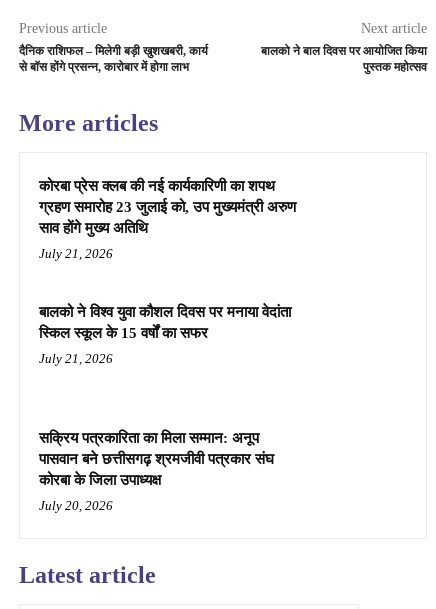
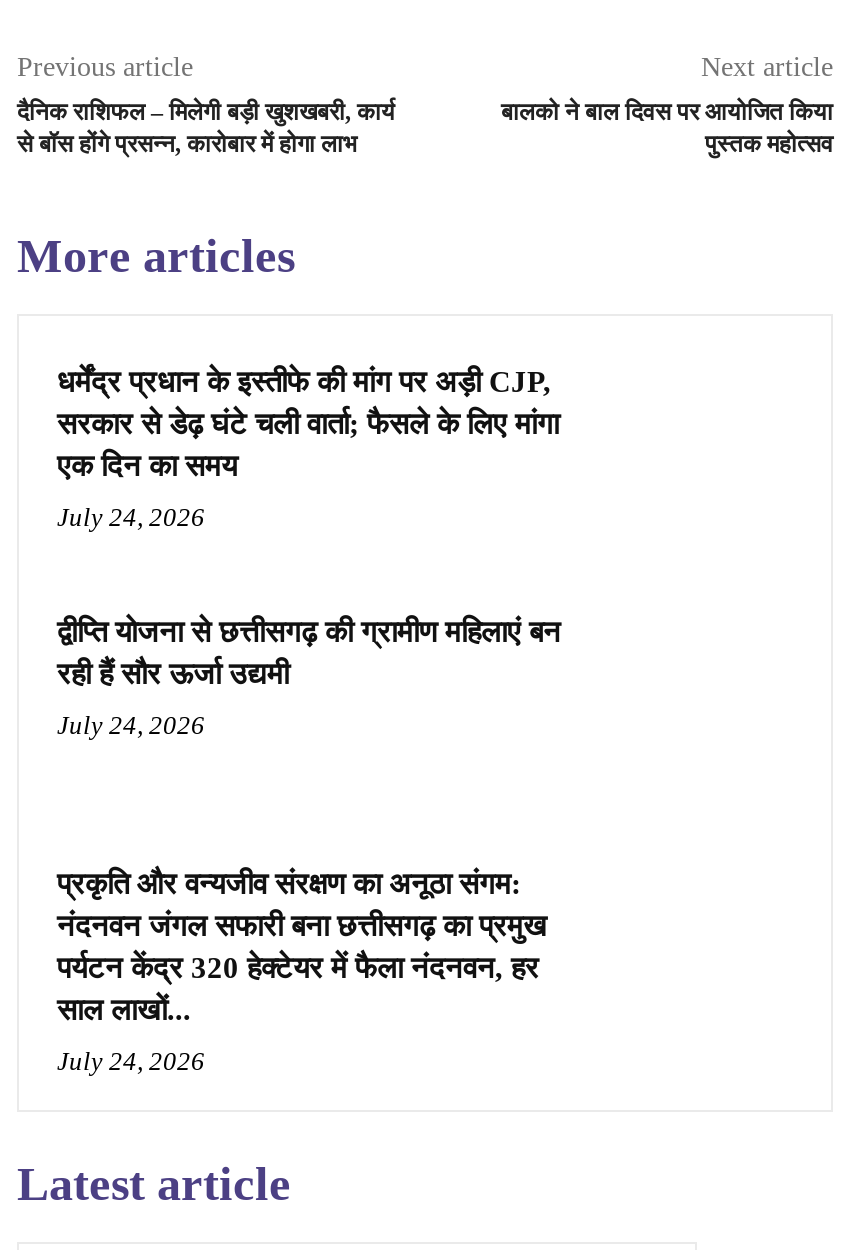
- कोरबा प्रेस क्लब की नई कार्यकारिणी का शपथ
- ग्रहण समारोह 23 जुलाई को, उप मुख्यमंत्री अरुण
- साव होंगे मुख्य अतिथि
+ धर्मेंद्र प्रधान के इस्तीफे की मांग पर अड़ी CJP,
+ सरकार से डेढ़ घंटे चली वार्ता; फैसले के लिए मांगा
+ एक दिन का समय

- July 21, 2026
+ July 24, 2026

- बालको ने विश्व युवा कौशल दिवस पर मनाया वेदांता
- स्किल स्कूल के 15 वर्षों का सफर
+ द्वीप्ति योजना से छत्तीसगढ़ की ग्रामीण महिलाएं बन
+ रही हैं सौर ऊर्जा उद्यमी

- July 21, 2026
+ July 24, 2026

- सक्रिय पत्रकारिता का मिला सम्मान: अनूप
- पासवान बने छत्तीसगढ़ श्रमजीवी पत्रकार संघ
- कोरबा के जिला उपाध्यक्ष
+ प्रकृति और वन्यजीव संरक्षण का अनूठा संगम:
+ नंदनवन जंगल सफारी बना छत्तीसगढ़ का प्रमुख
+ पर्यटन केंद्र 320 हेक्टेयर में फैला नंदनवन, हर
+ साल लाखों...

- July 20, 2026
+ July 24, 2026
